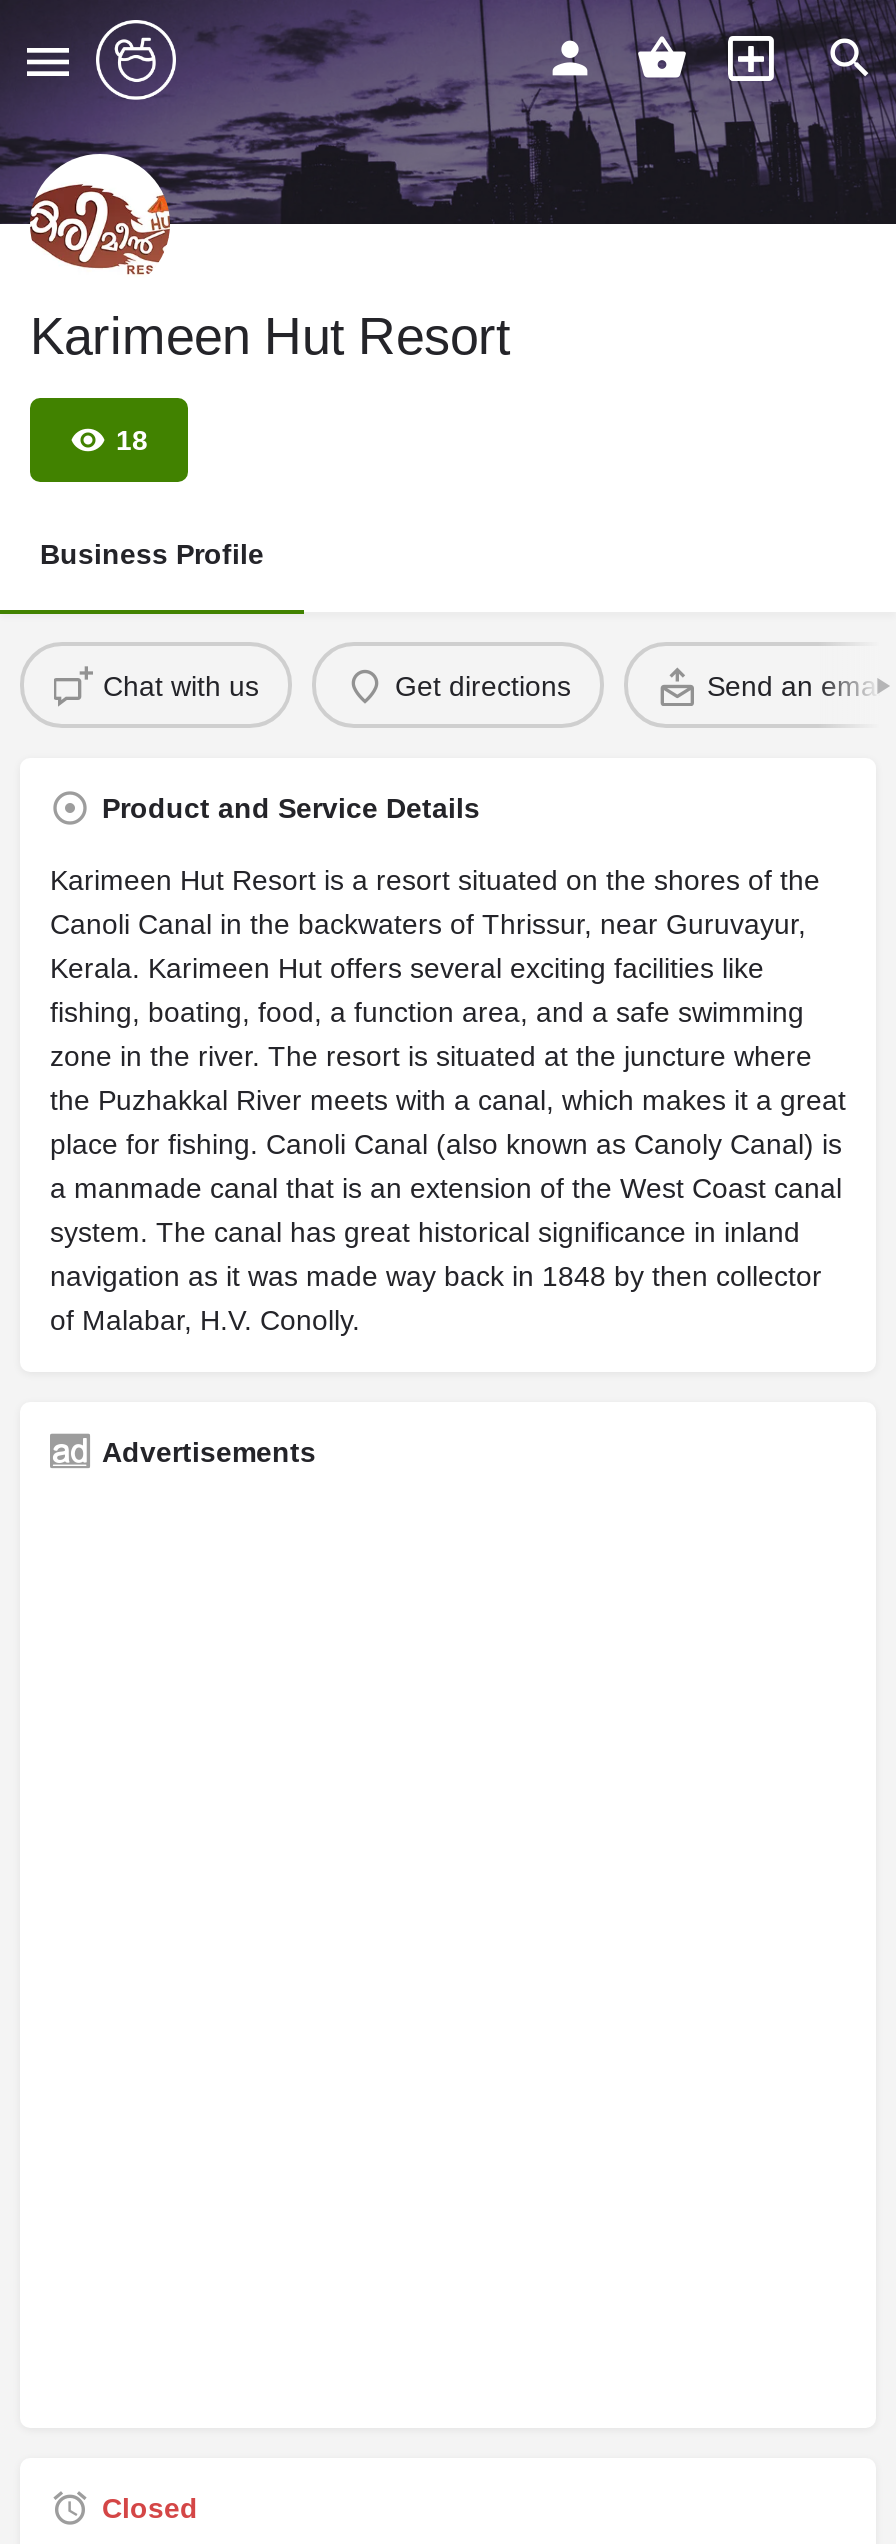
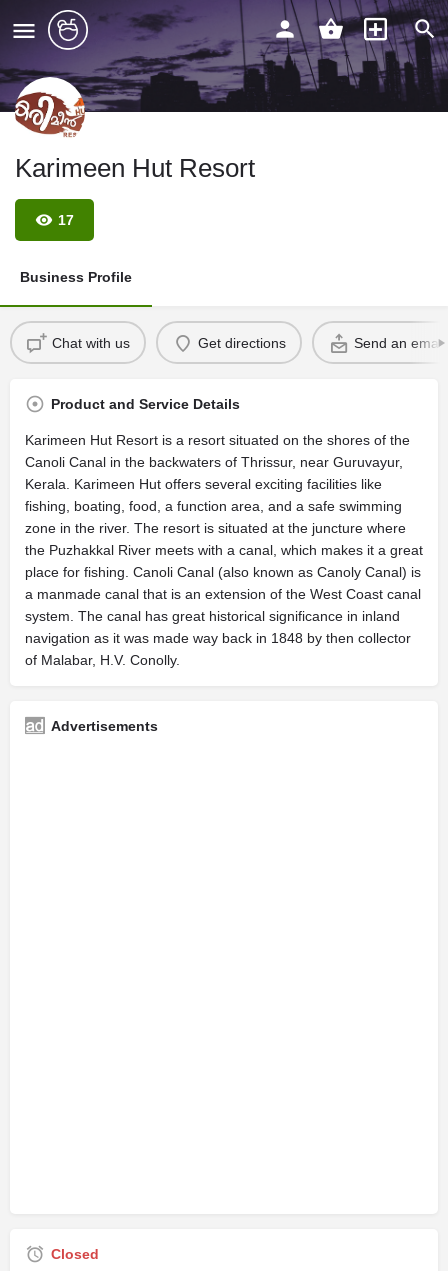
- 18
+ 17
